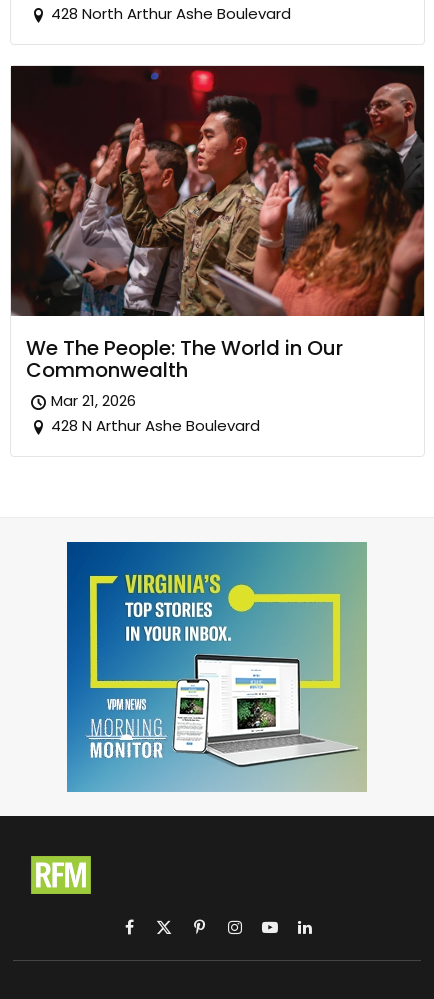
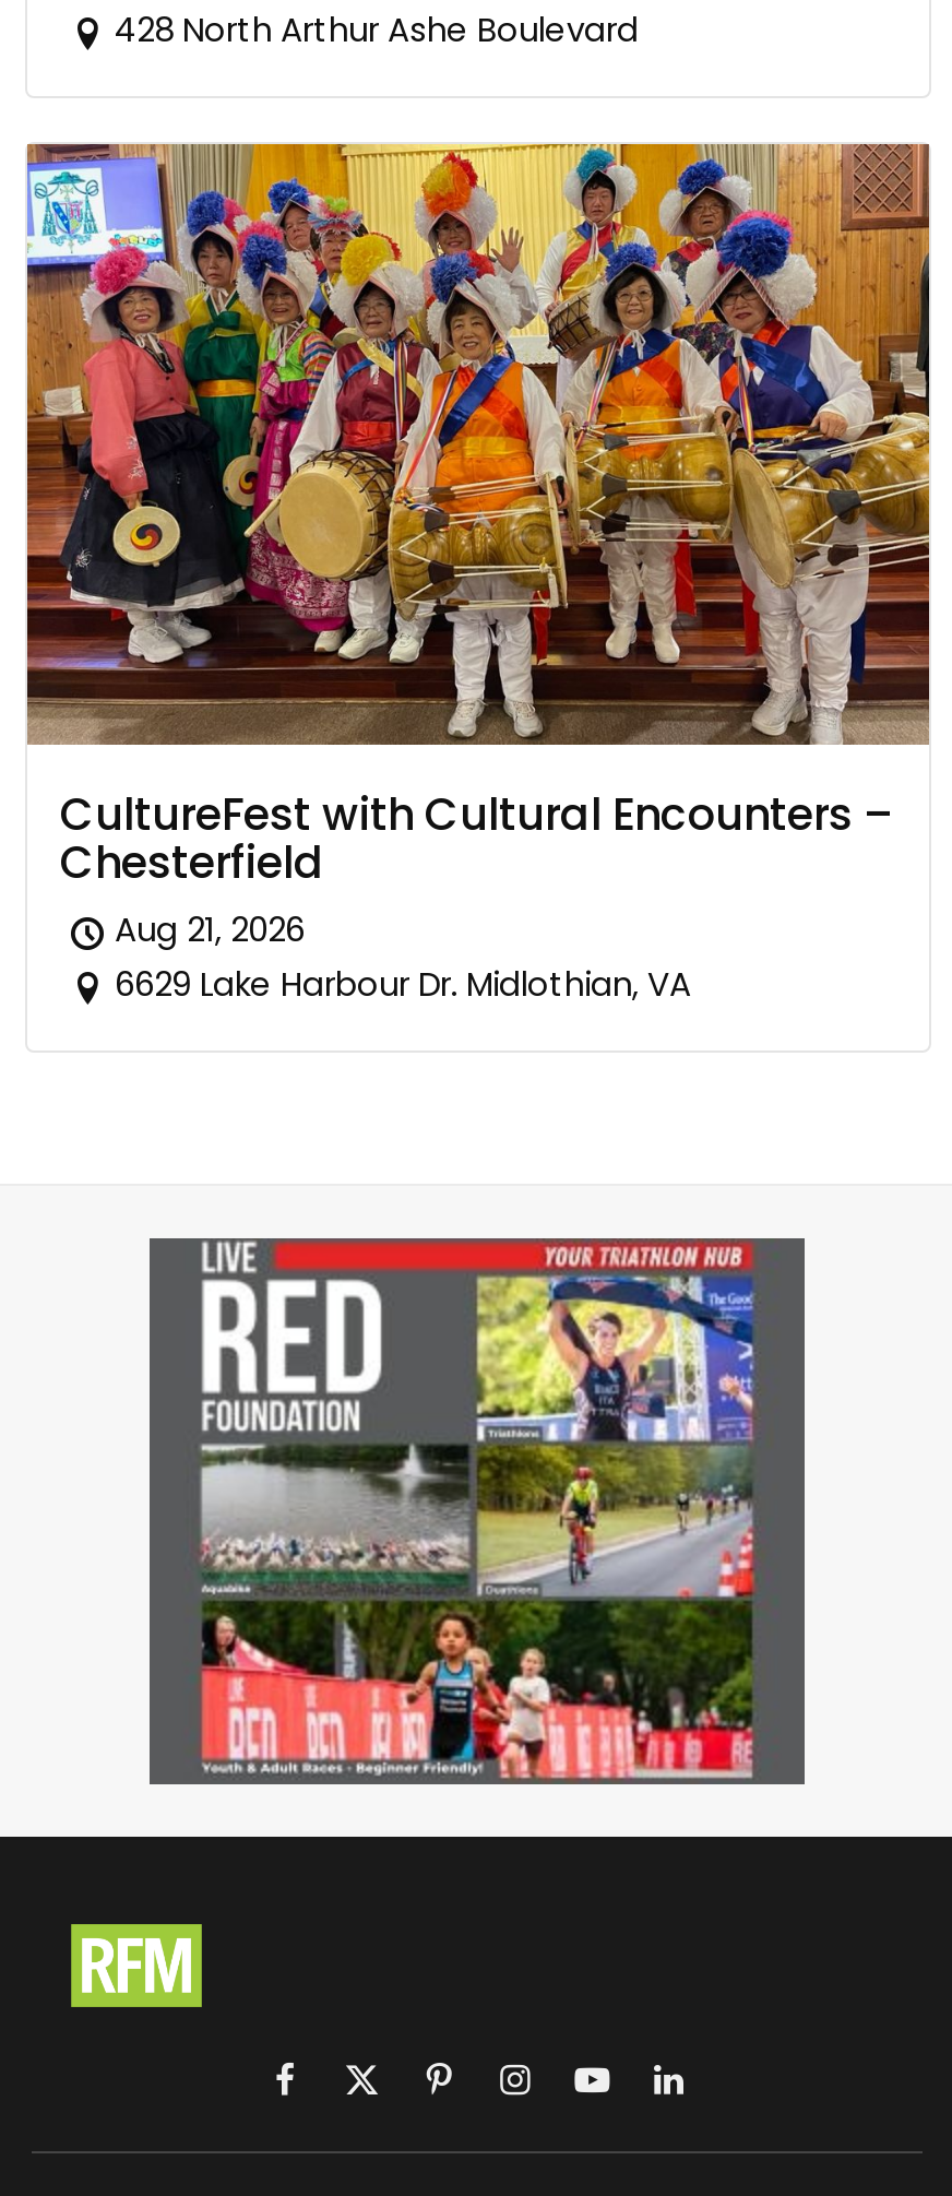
- [image]
- We The People: The World in Our
- Commonwealth
- Mar 21, 2026
- 428 N Arthur Ashe Boulevard
+ [image]
+ CultureFest with Cultural Encounters –
+ Chesterfield
+ Aug 21, 2026
+ 6629 Lake Harbour Dr. Midlothian, VA

- [image]
+ [image]
